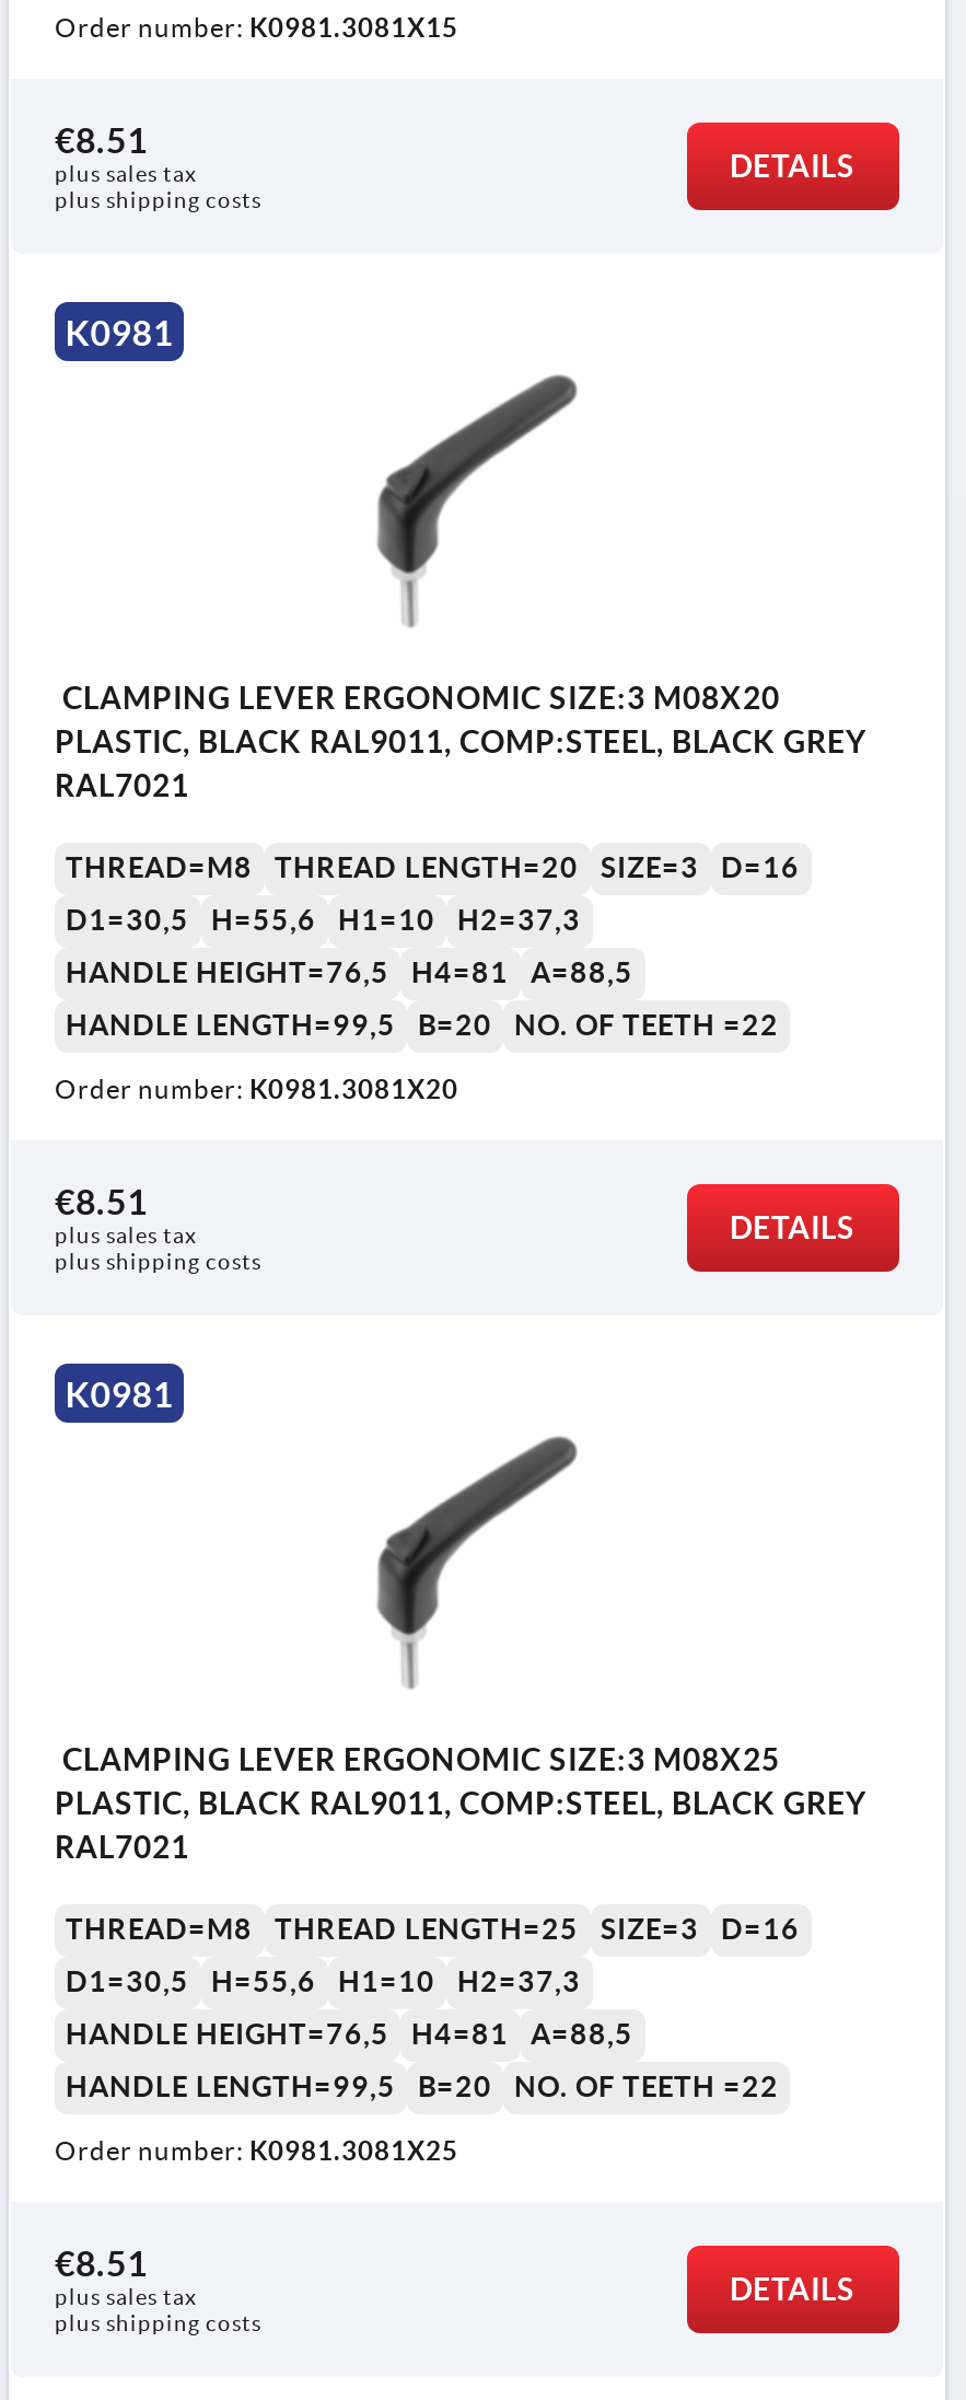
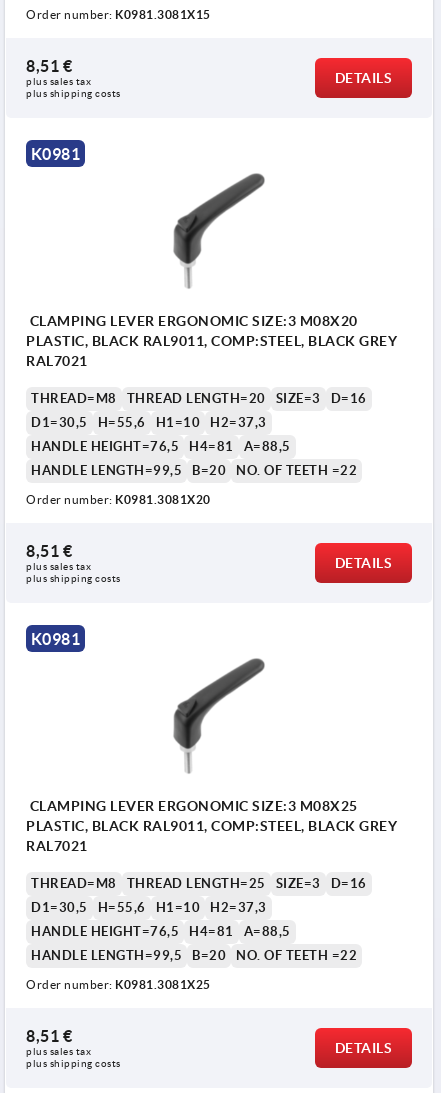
- €8.51
+ 8,51 €

- €8.51
+ 8,51 €

- €8.51
+ 8,51 €
